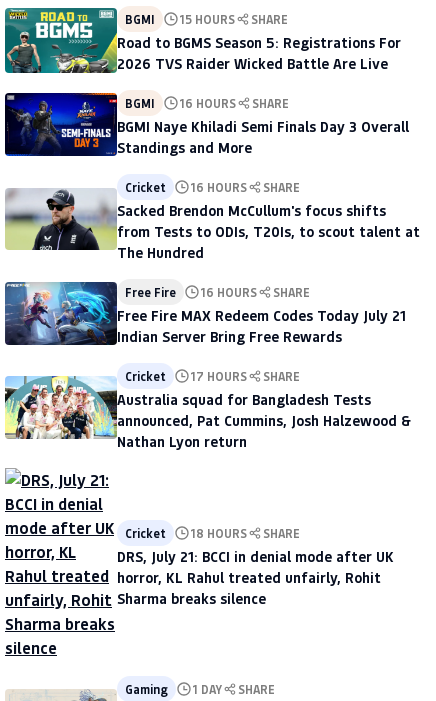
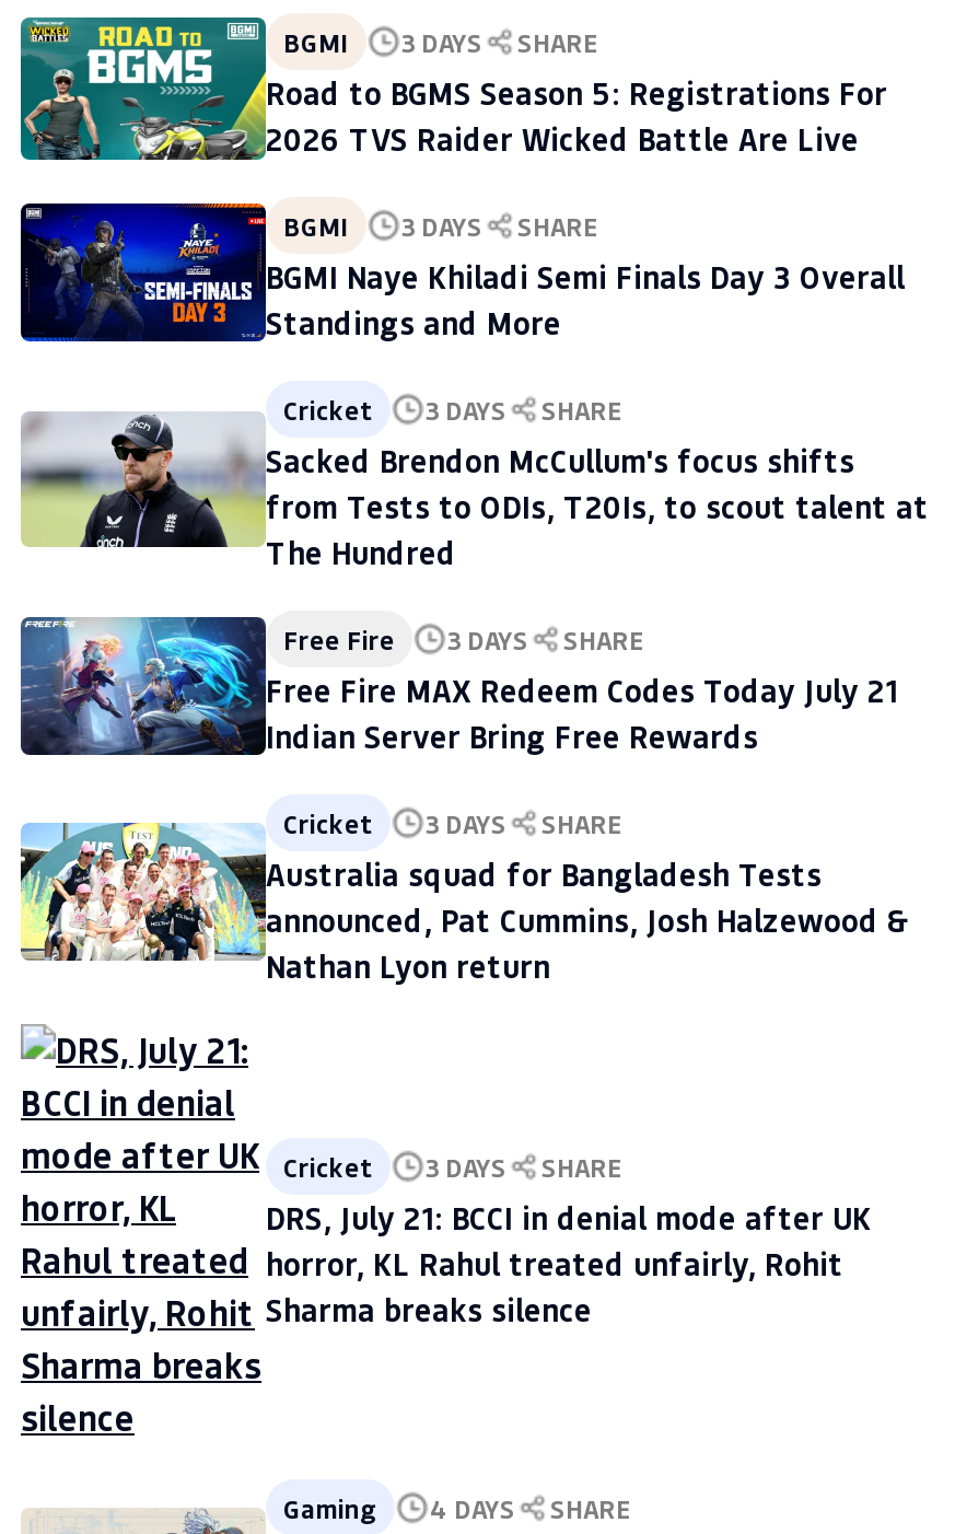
- BGMI 15 HOURS SHARE
+ BGMI 3 DAYS SHARE

- BGMI 16 HOURS SHARE
+ BGMI 3 DAYS SHARE

- Cricket 16 HOURS SHARE
+ Cricket 3 DAYS SHARE

- Free Fire 16 HOURS SHARE
+ Free Fire 3 DAYS SHARE

- Cricket 17 HOURS SHARE
+ Cricket 3 DAYS SHARE

- Cricket 18 HOURS SHARE
+ Cricket 3 DAYS SHARE

- Gaming 1 DAY SHARE
+ Gaming 4 DAYS SHARE
